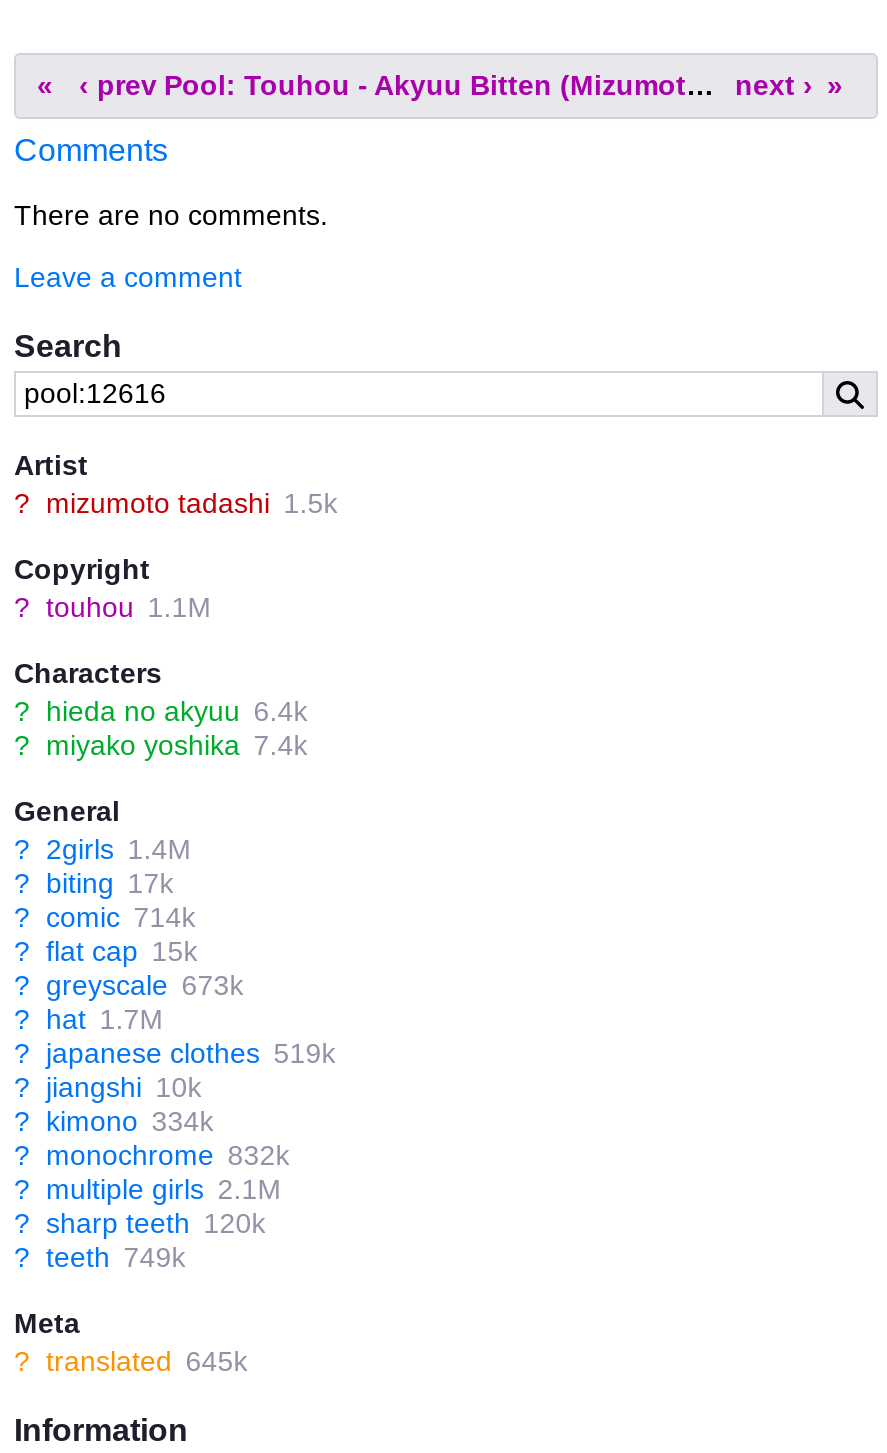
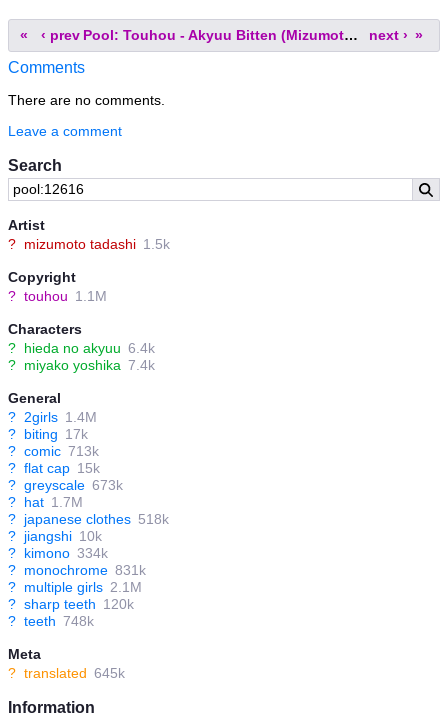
- ? comic 714k
+ ? comic 713k

- ? japanese clothes 519k
+ ? japanese clothes 518k

- ? monochrome 832k
+ ? monochrome 831k

- ? teeth 749k
+ ? teeth 748k
